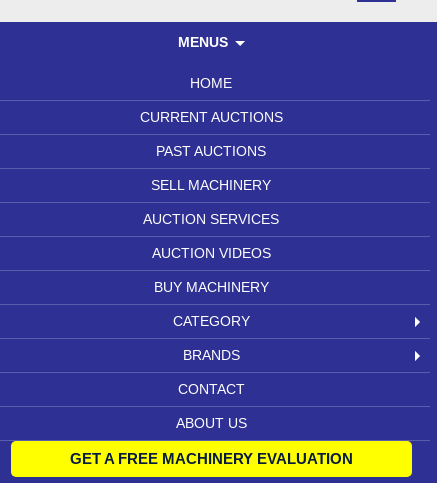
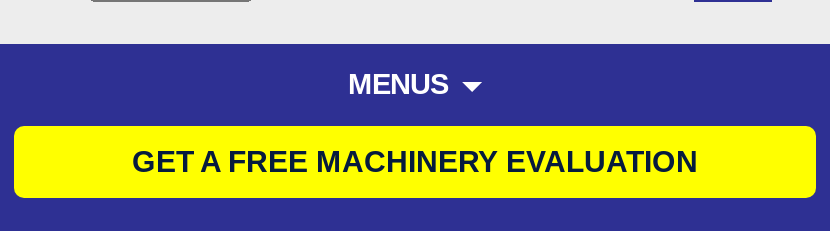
- HOME
- CURRENT AUCTIONS
- PAST AUCTIONS
- SELL MACHINERY
- AUCTION SERVICES
- AUCTION VIDEOS
- BUY MACHINERY
- CATEGORY
- BRANDS
- CONTACT
- ABOUT US
